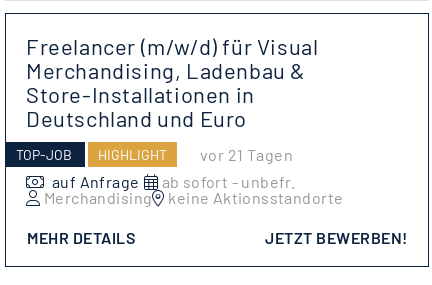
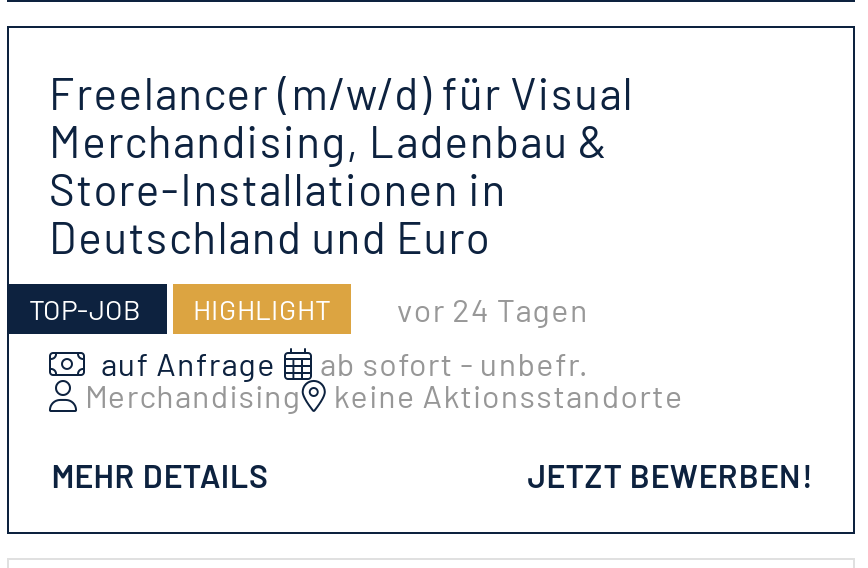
- TOP-JOB HIGHLIGHT vor 21 Tagen
+ TOP-JOB HIGHLIGHT vor 24 Tagen
